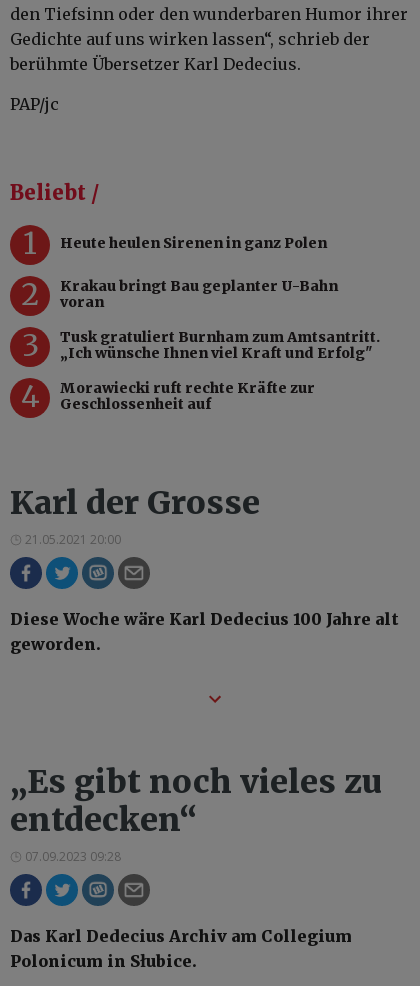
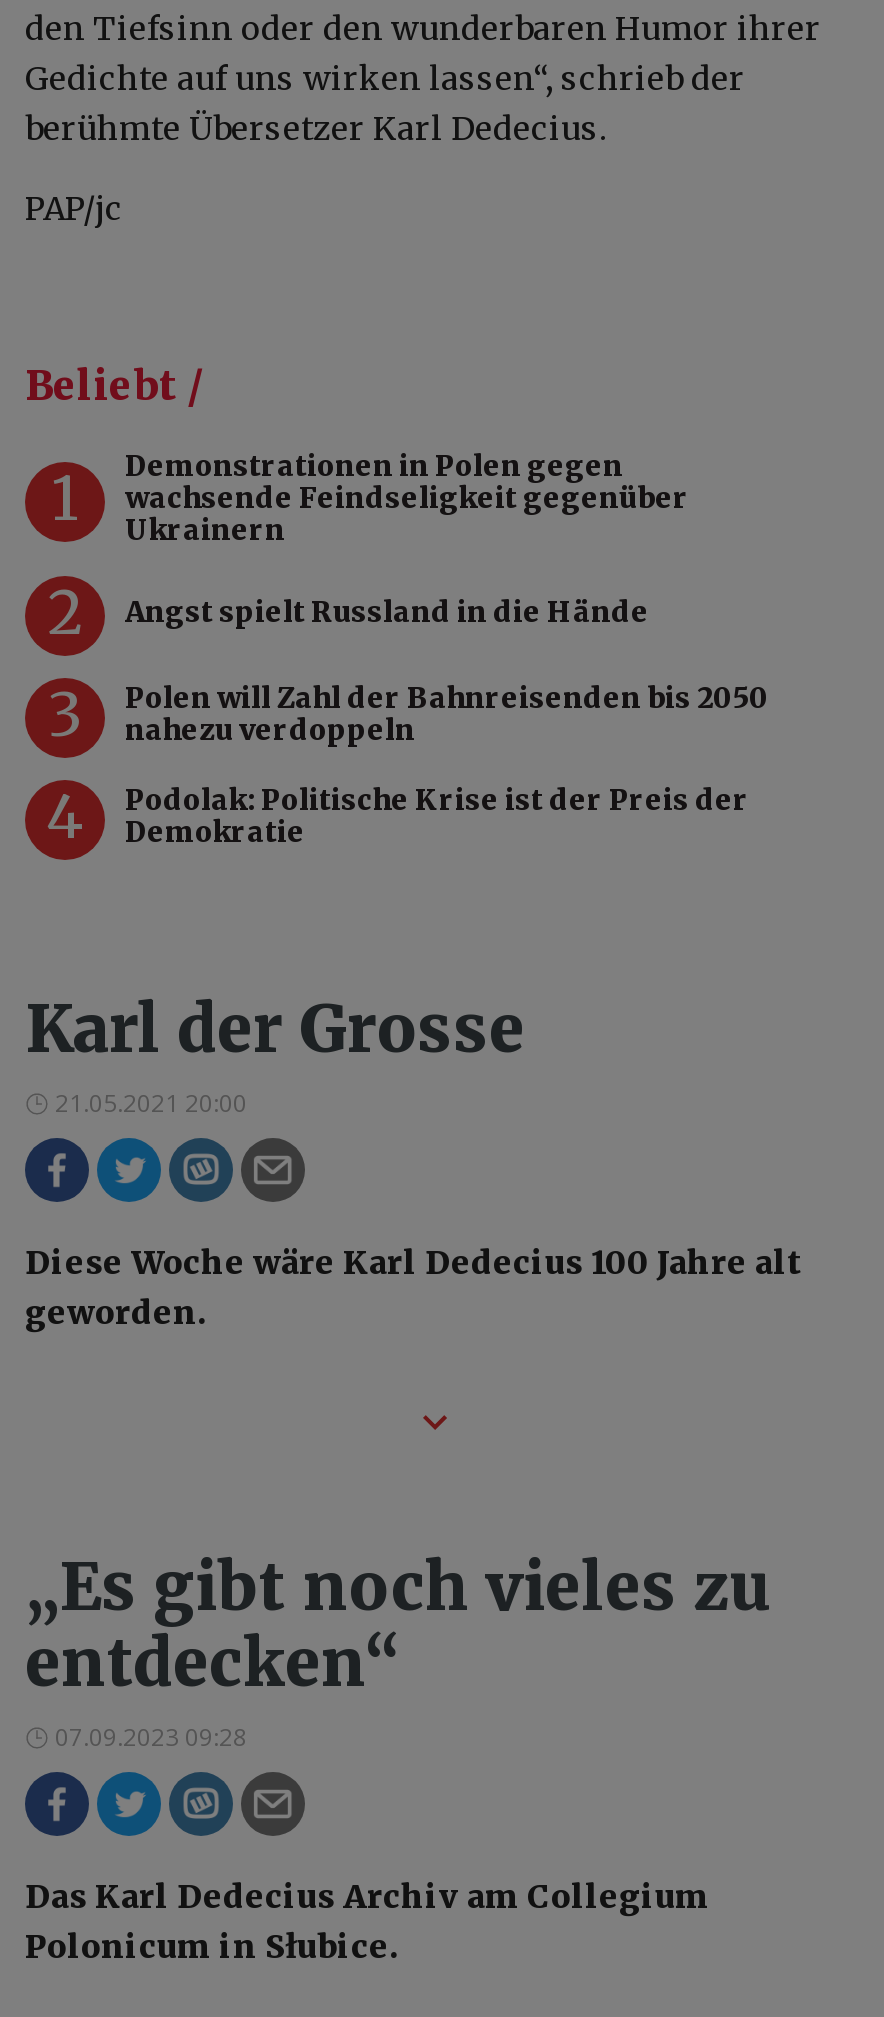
- Heute heulen Sirenen in ganz Polen
+ Demonstrationen in Polen gegen
+ wachsende Feindseligkeit gegenüber
+ Ukrainern

- Krakau bringt Bau geplanter U-Bahn
- voran
+ Angst spielt Russland in die Hände

- Tusk gratuliert Burnham zum Amtsantritt.
- „Ich wünsche Ihnen viel Kraft und Erfolg"
+ Polen will Zahl der Bahnreisenden bis 2050
+ nahezu verdoppeln

- Morawiecki ruft rechte Kräfte zur
- Geschlossenheit auf
+ Podolak: Politische Krise ist der Preis der
+ Demokratie
